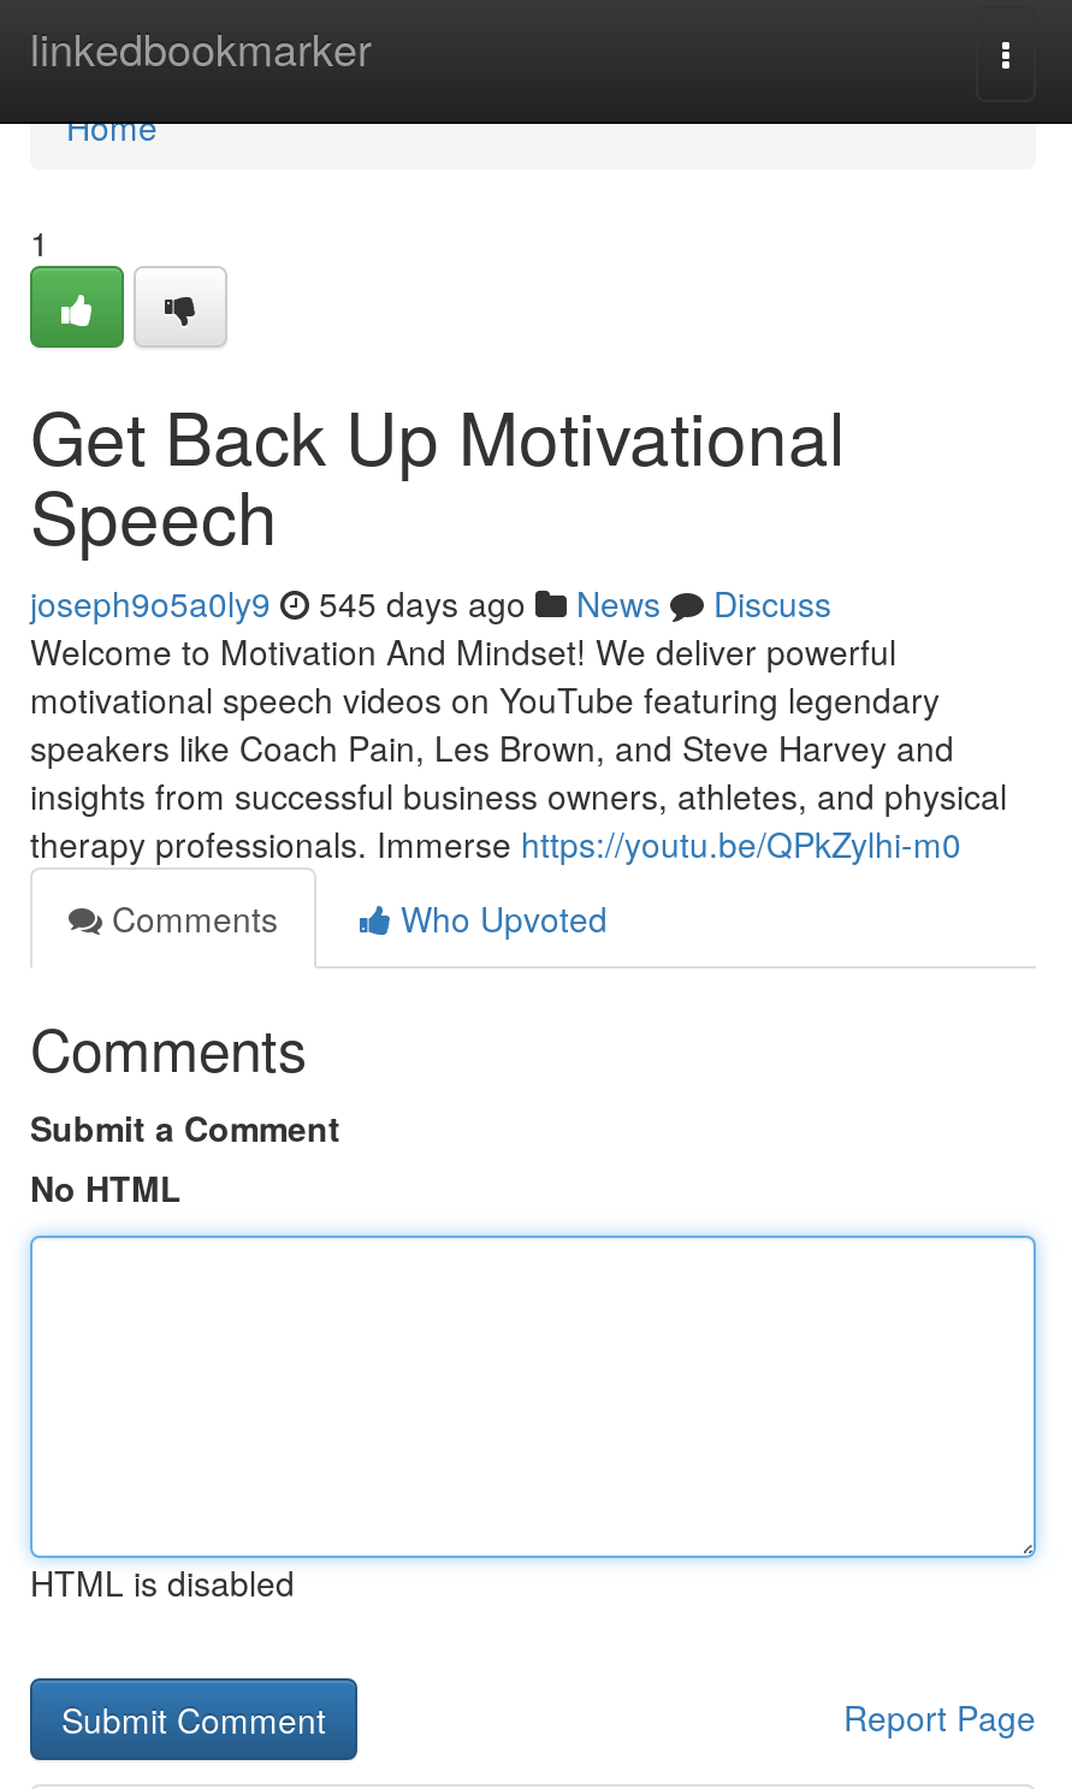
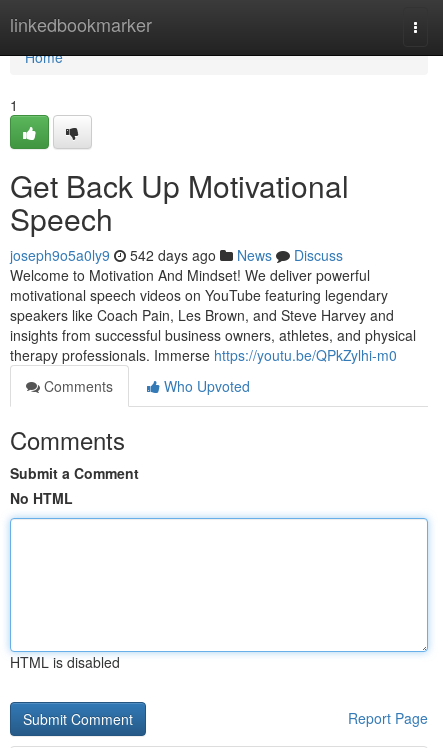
- joseph9o5a0ly9 545 days ago News Discuss
+ joseph9o5a0ly9 542 days ago News Discuss
